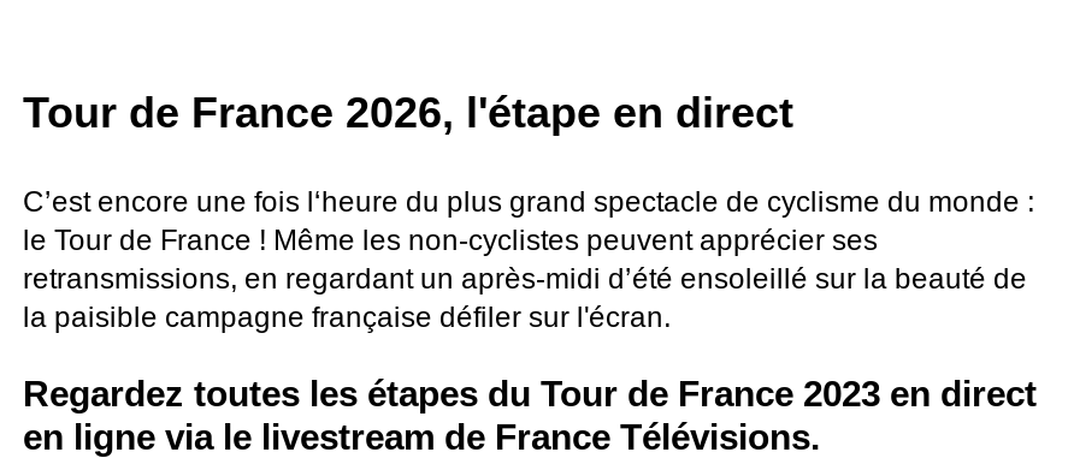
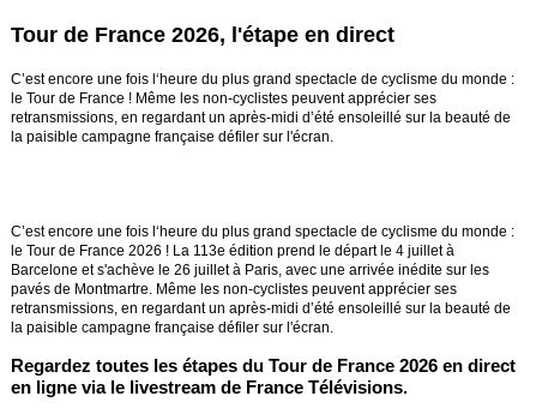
- Regardez toutes les étapes du Tour de France 2023 en direct
+ C’est encore une fois l‘heure du plus grand spectacle de cyclisme du monde :
+ le Tour de France 2026 ! La 113e édition prend le départ le 4 juillet à
+ Barcelone et s'achève le 26 juillet à Paris, avec une arrivée inédite sur les
+ pavés de Montmartre. Même les non-cyclistes peuvent apprécier ses
+ retransmissions, en regardant un après-midi d’été ensoleillé sur la beauté de
+ la paisible campagne française défiler sur l'écran.
+ Regardez toutes les étapes du Tour de France 2026 en direct
